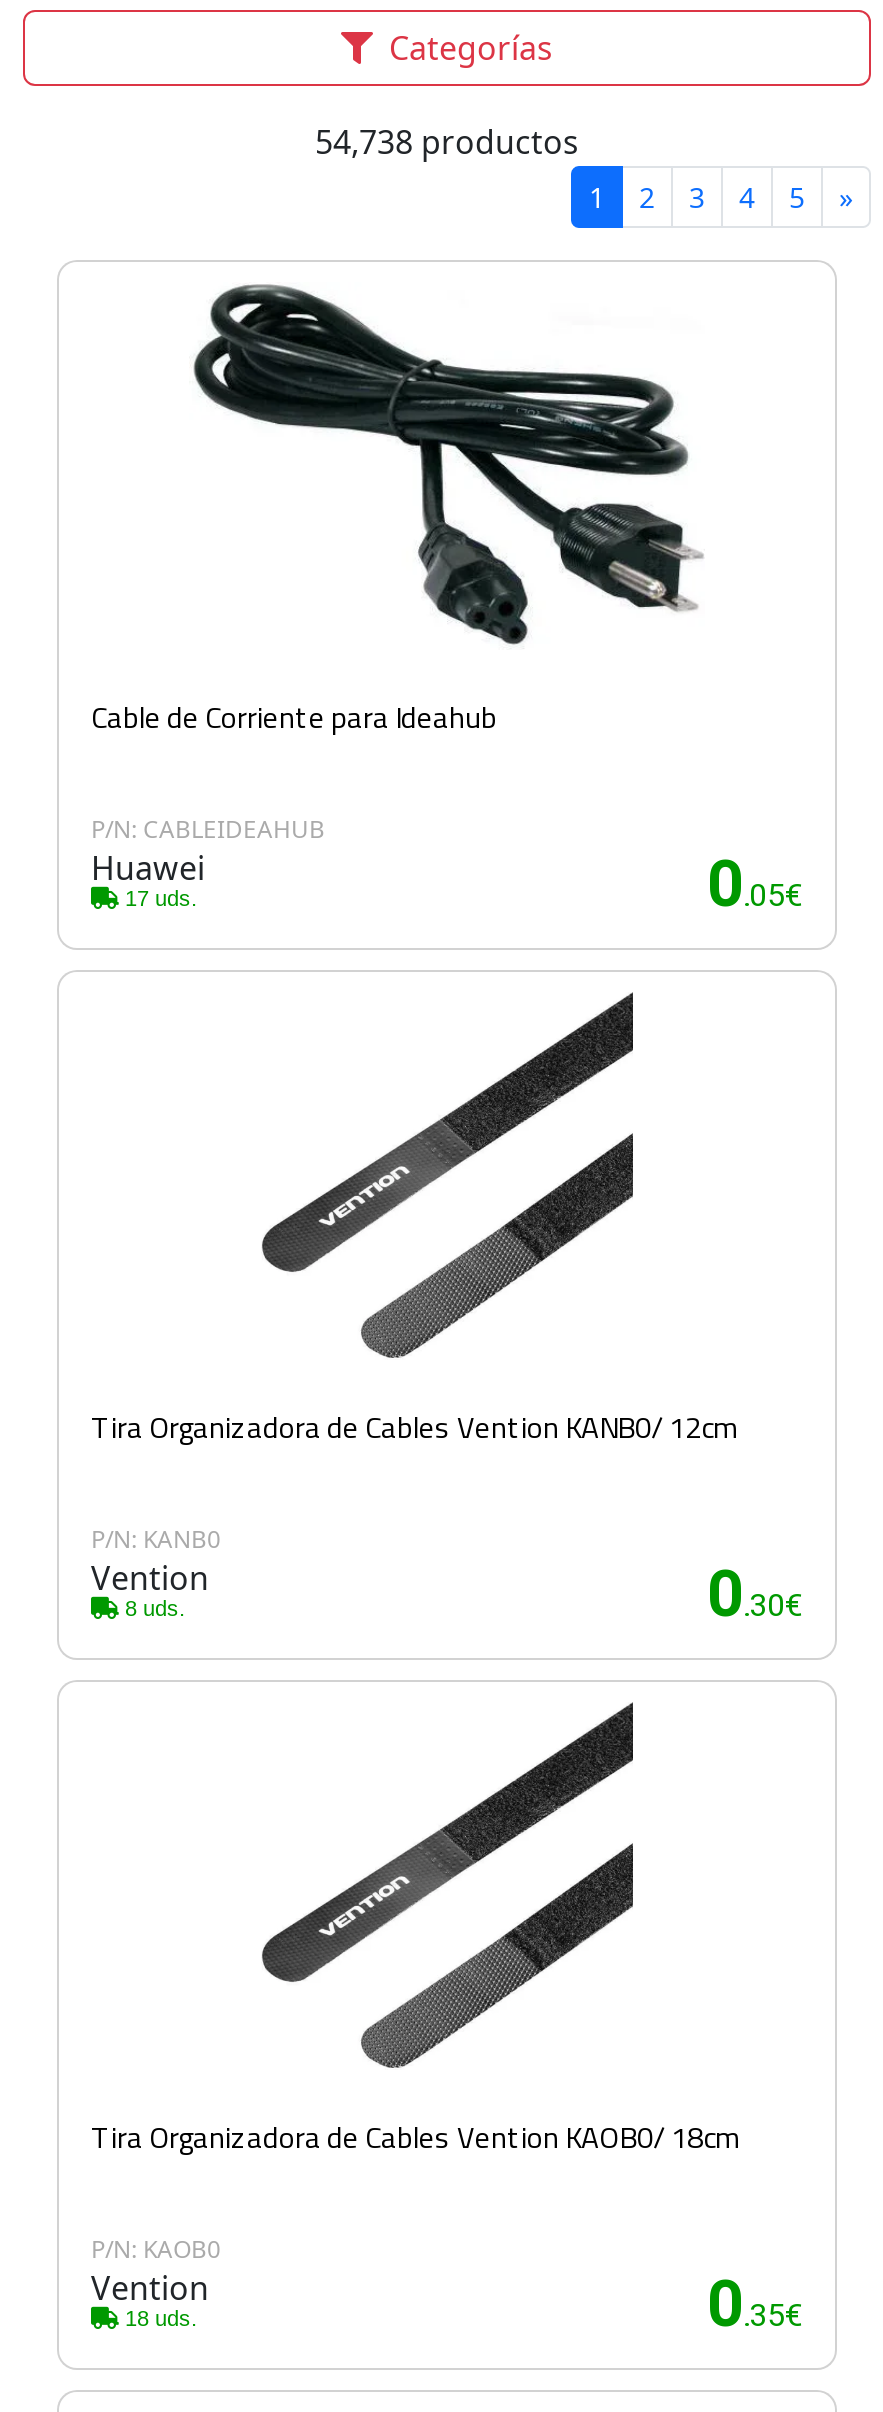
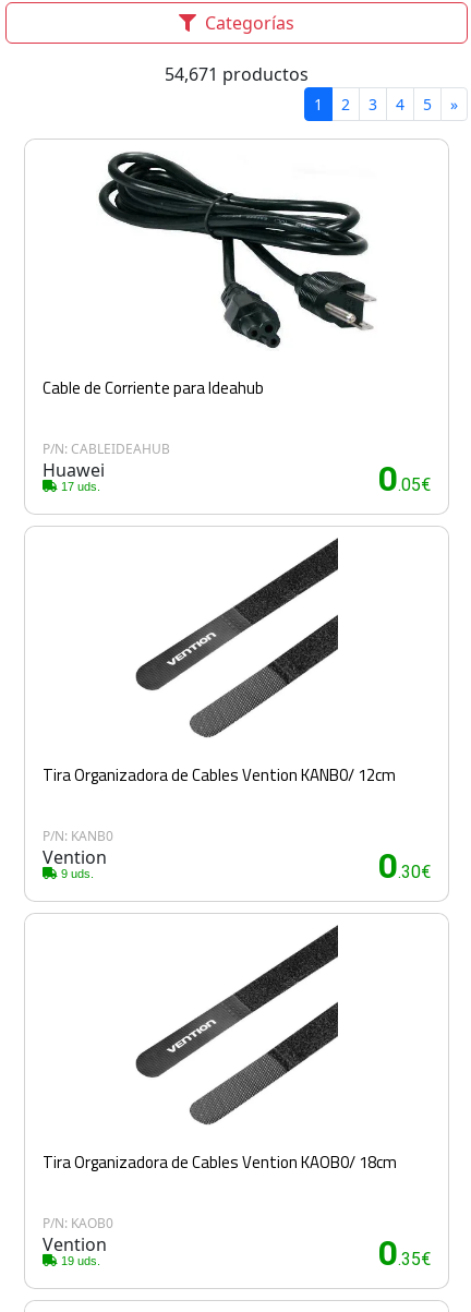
- 54,738 productos
+ 54,671 productos

- 8 uds.
+ 9 uds.

- 18 uds.
+ 19 uds.
